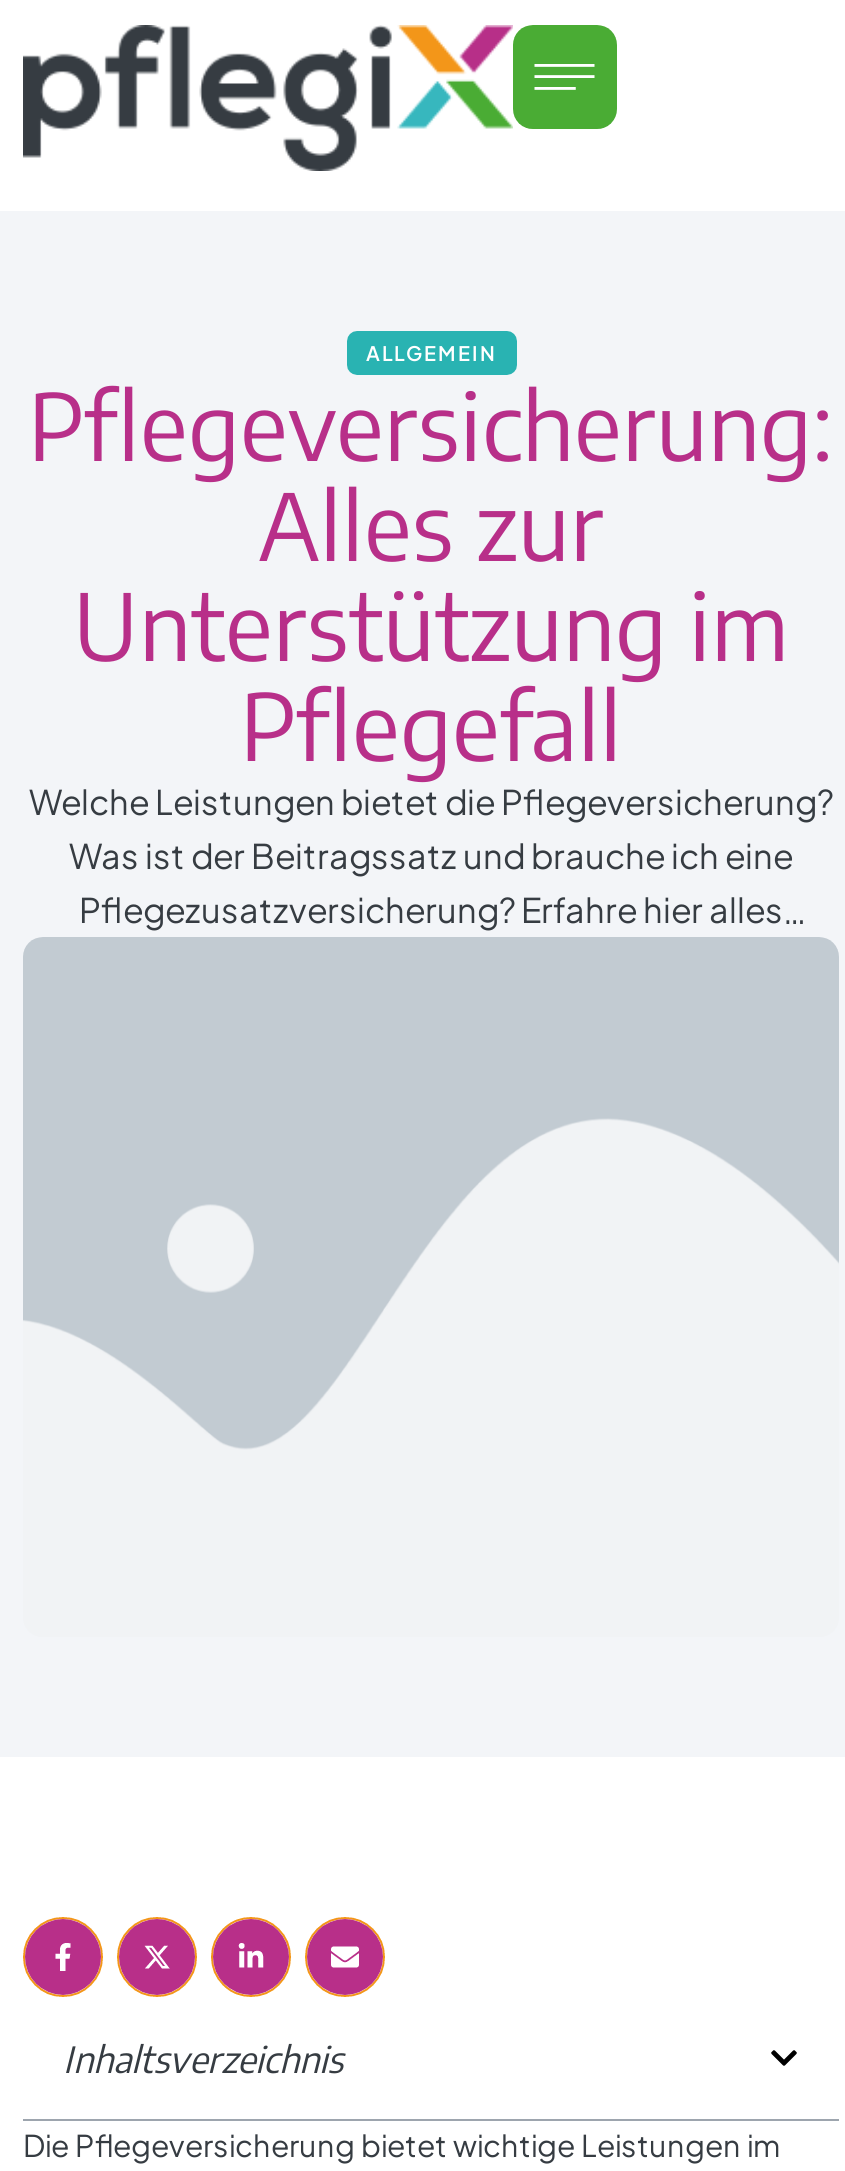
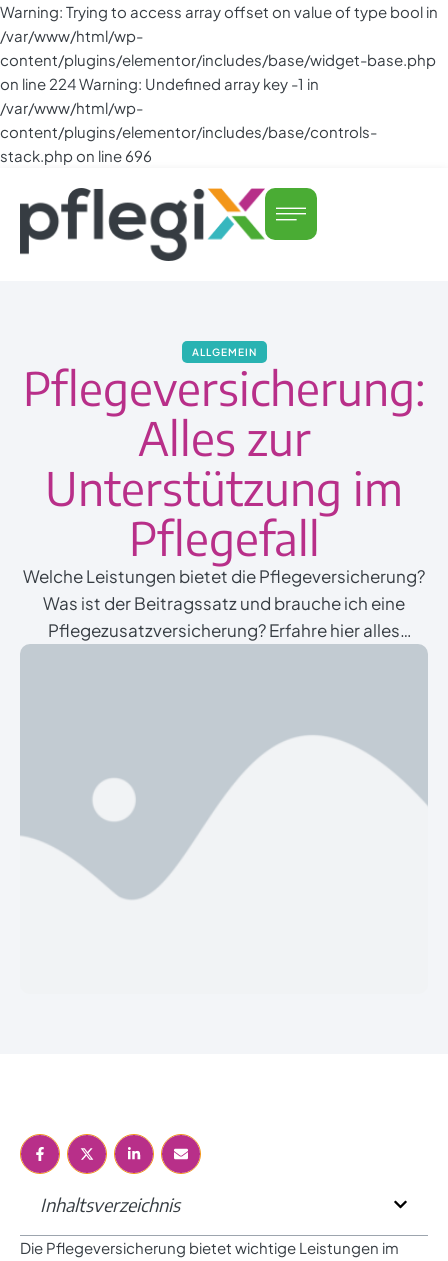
+ Warning: Trying to access array offset on value of type bool in
+ /var/www/html/wp-
+ content/plugins/elementor/includes/base/widget-base.php
+ on line 224 Warning: Undefined array key -1 in
+ /var/www/html/wp-
+ content/plugins/elementor/includes/base/controls-
+ stack.php on line 696
